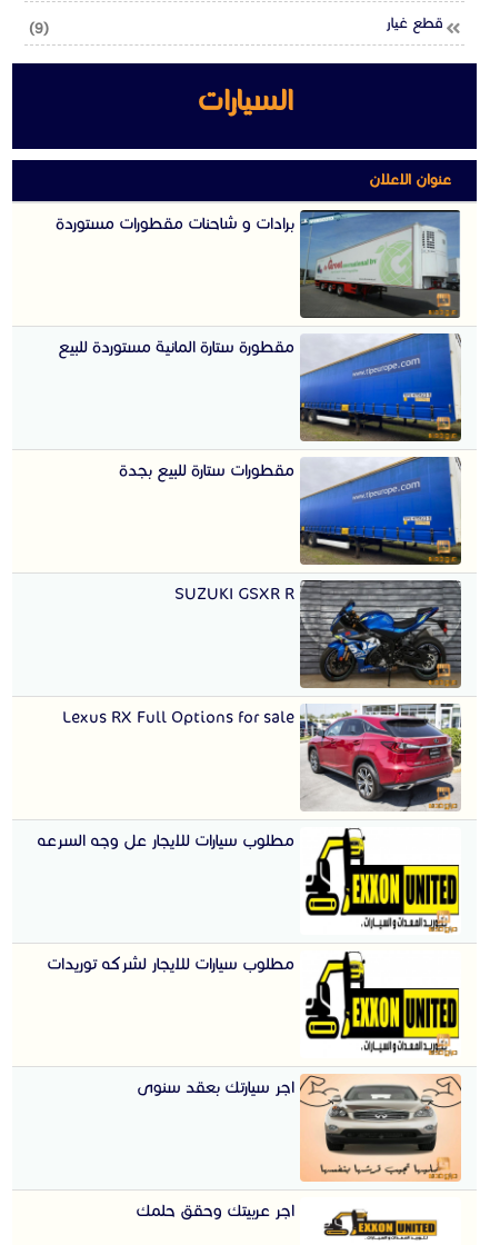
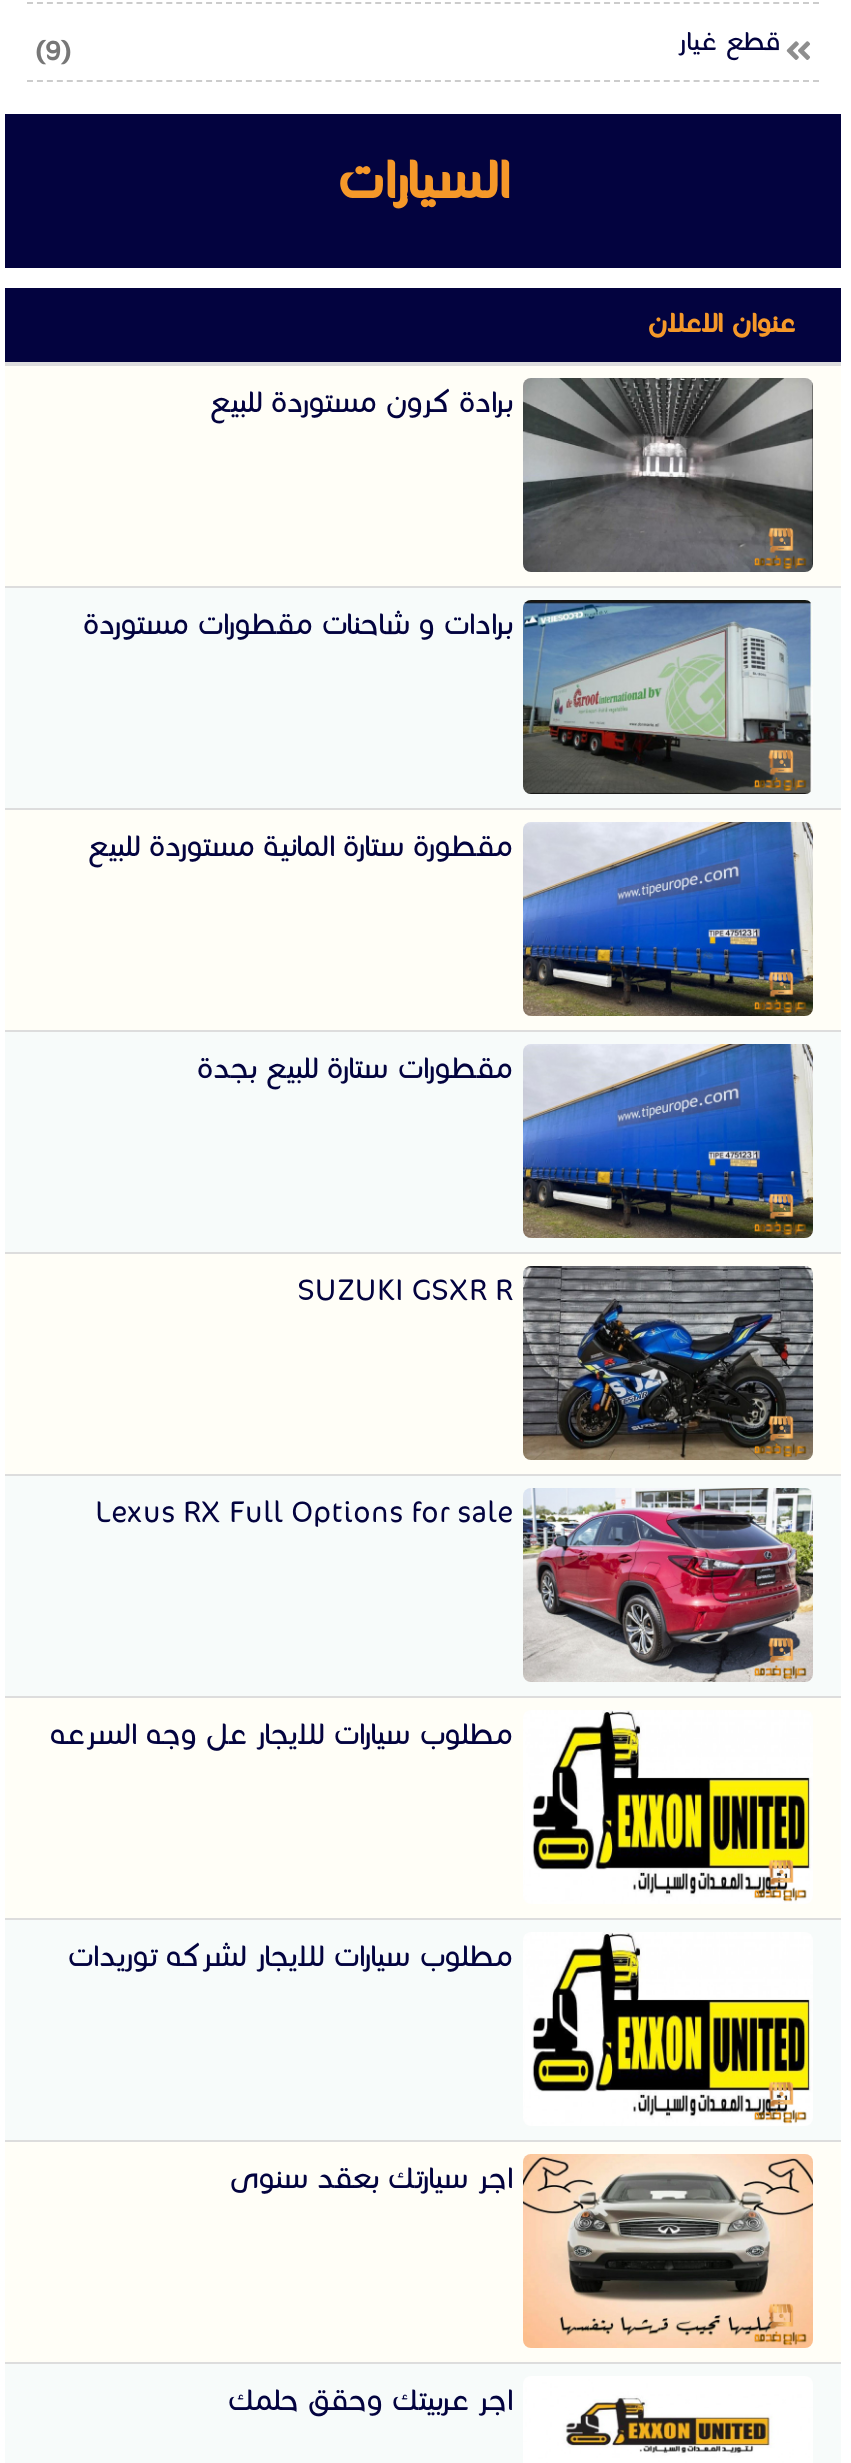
+ [image]
+ برادة كرون مستوردة للبيع
